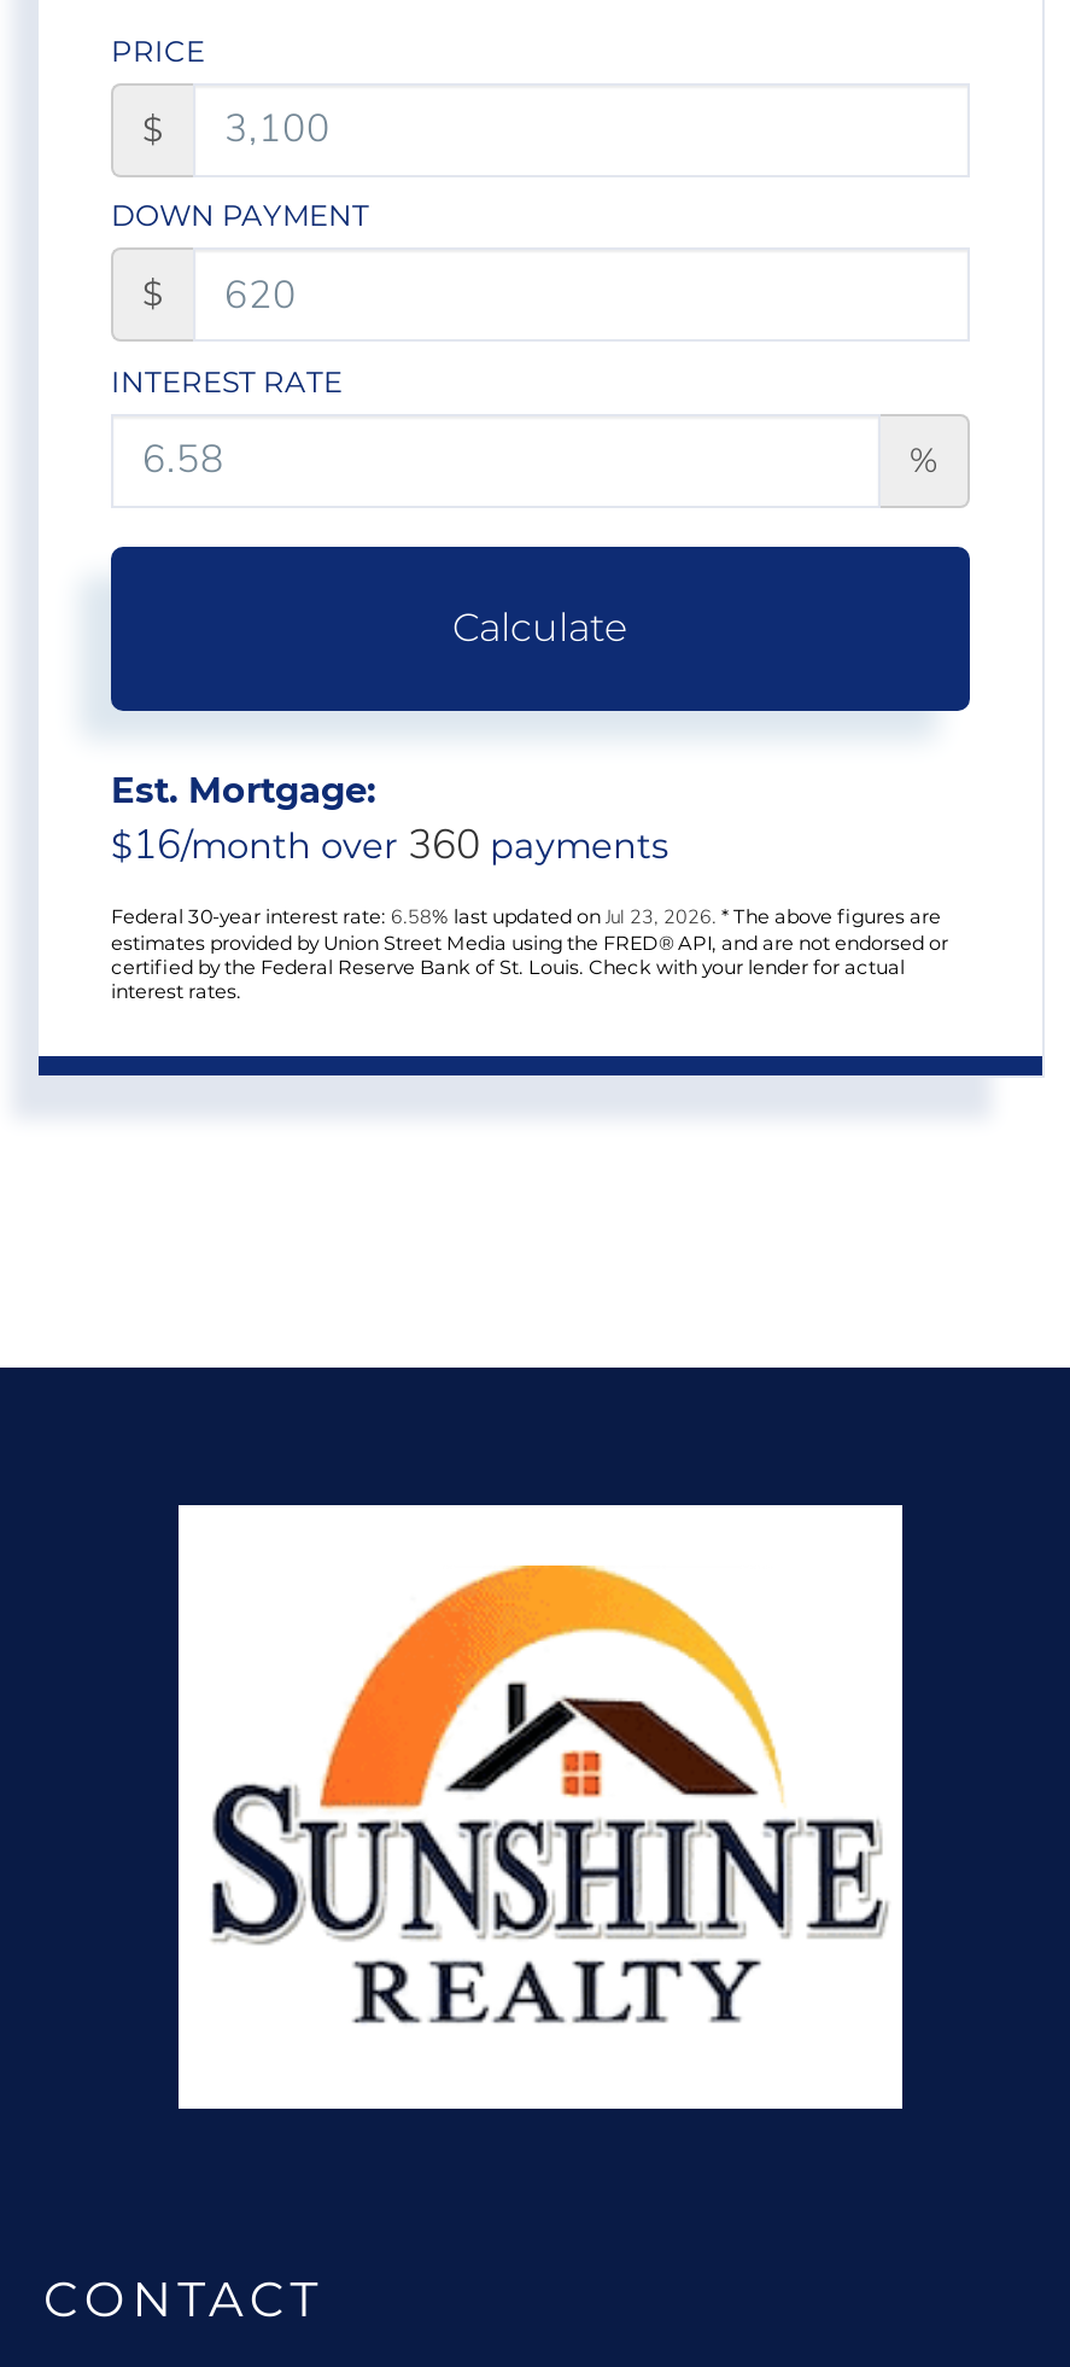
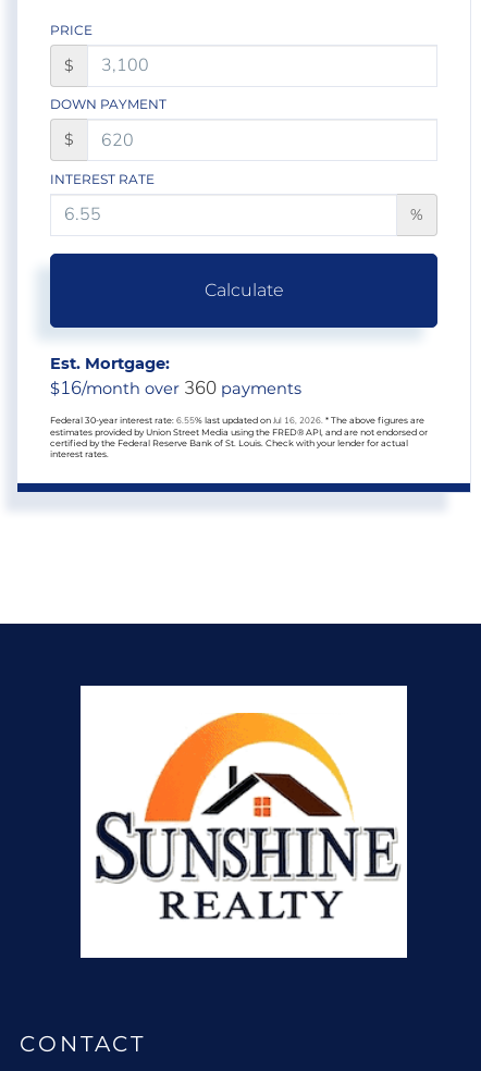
- Federal 30-year interest rate: 6.58% last updated on Jul 23, 2026. * The above figures are
+ Federal 30-year interest rate: 6.55% last updated on Jul 16, 2026. * The above figures are
